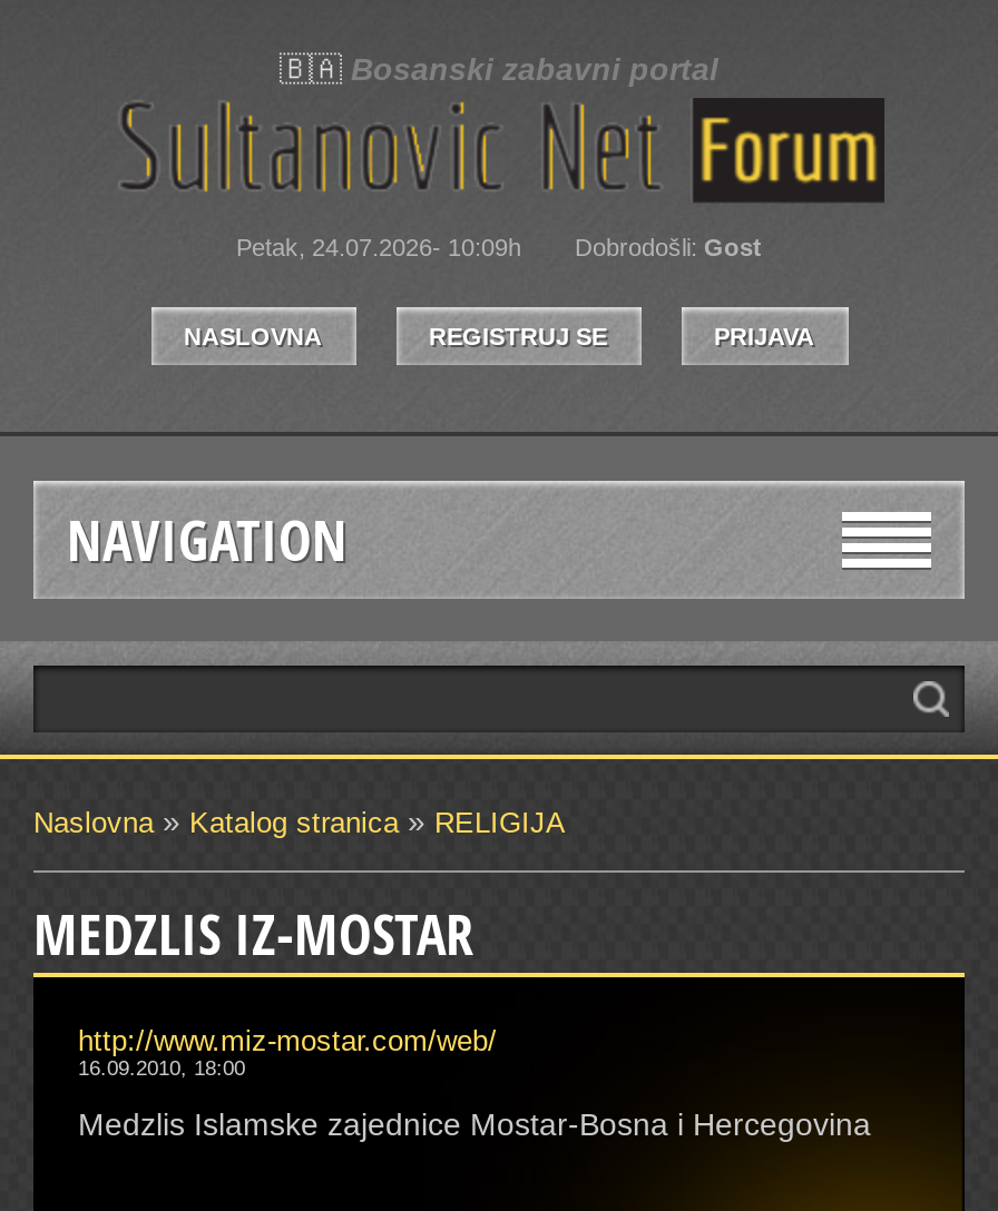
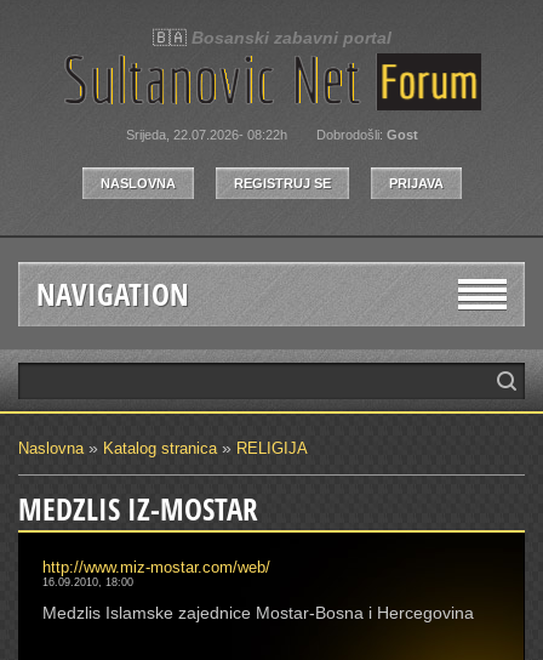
- Petak, 24.07.2026- 10:09h Dobrodošli: Gost
+ Srijeda, 22.07.2026- 08:22h Dobrodošli: Gost
